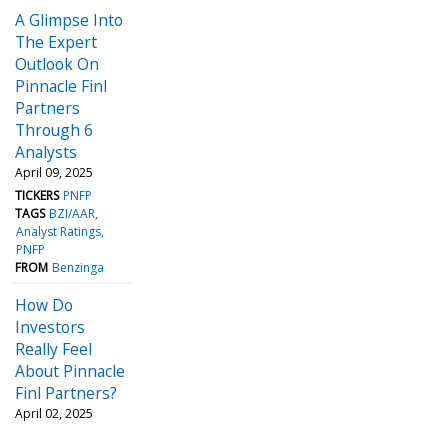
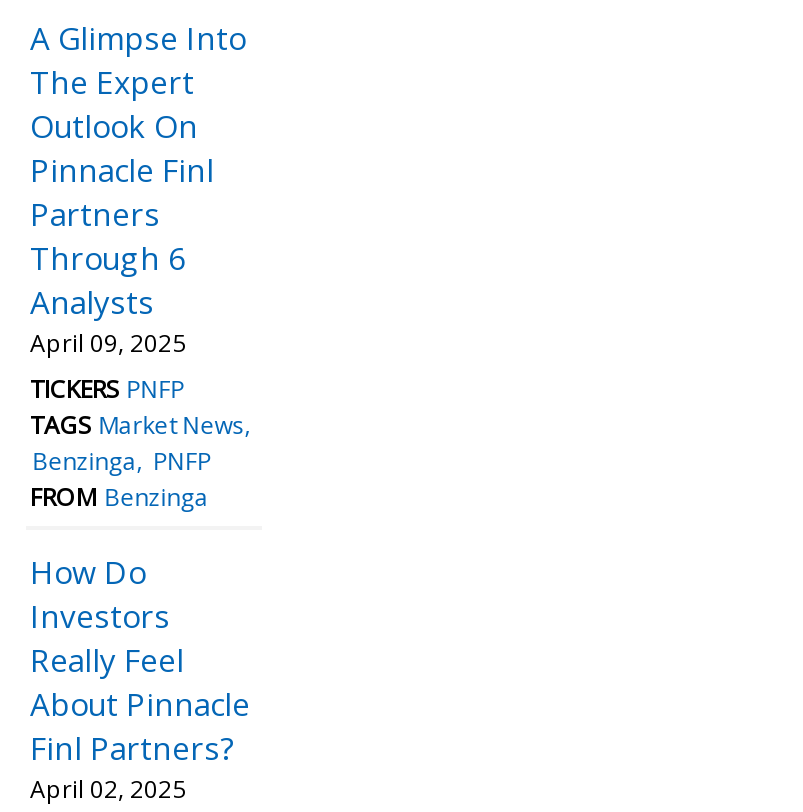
- TAGS BZI/AAR
- Analyst Ratings
- PNFP
+ TAGS Market News
+ Benzinga PNFP
